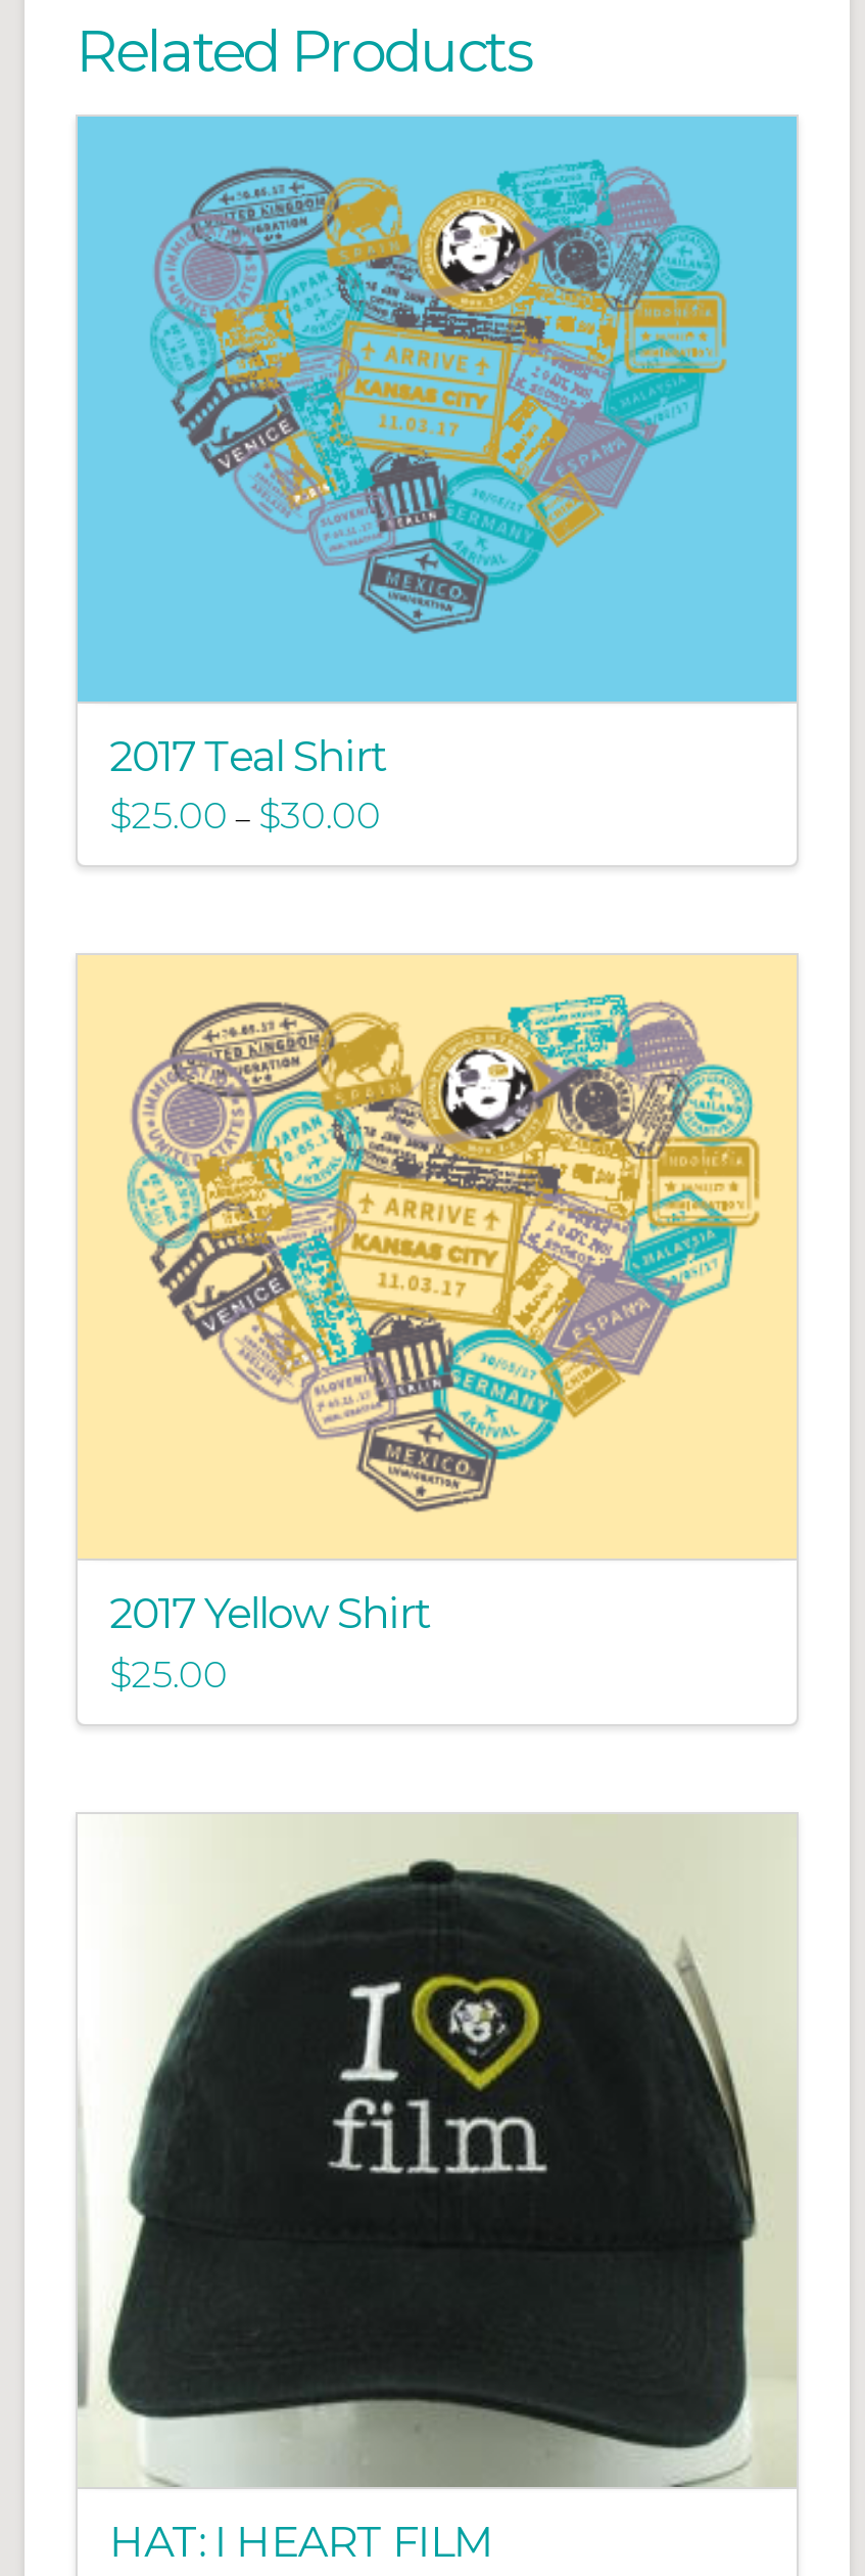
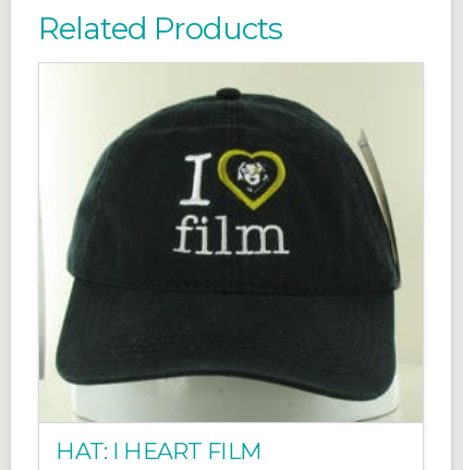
- [image]
- 2017 Teal Shirt
- $25.00 – $30.00

- [image]
- 2017 Yellow Shirt
- $25.00
